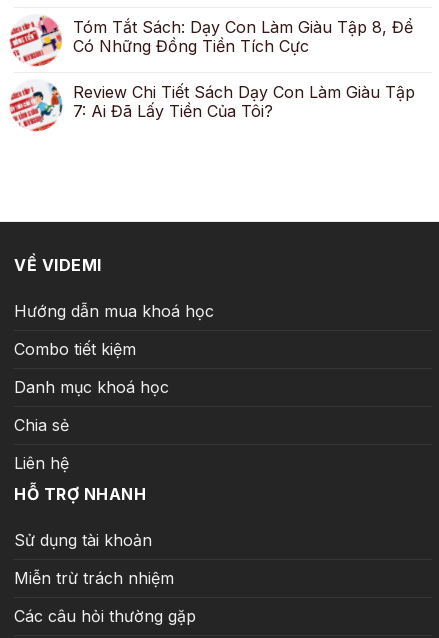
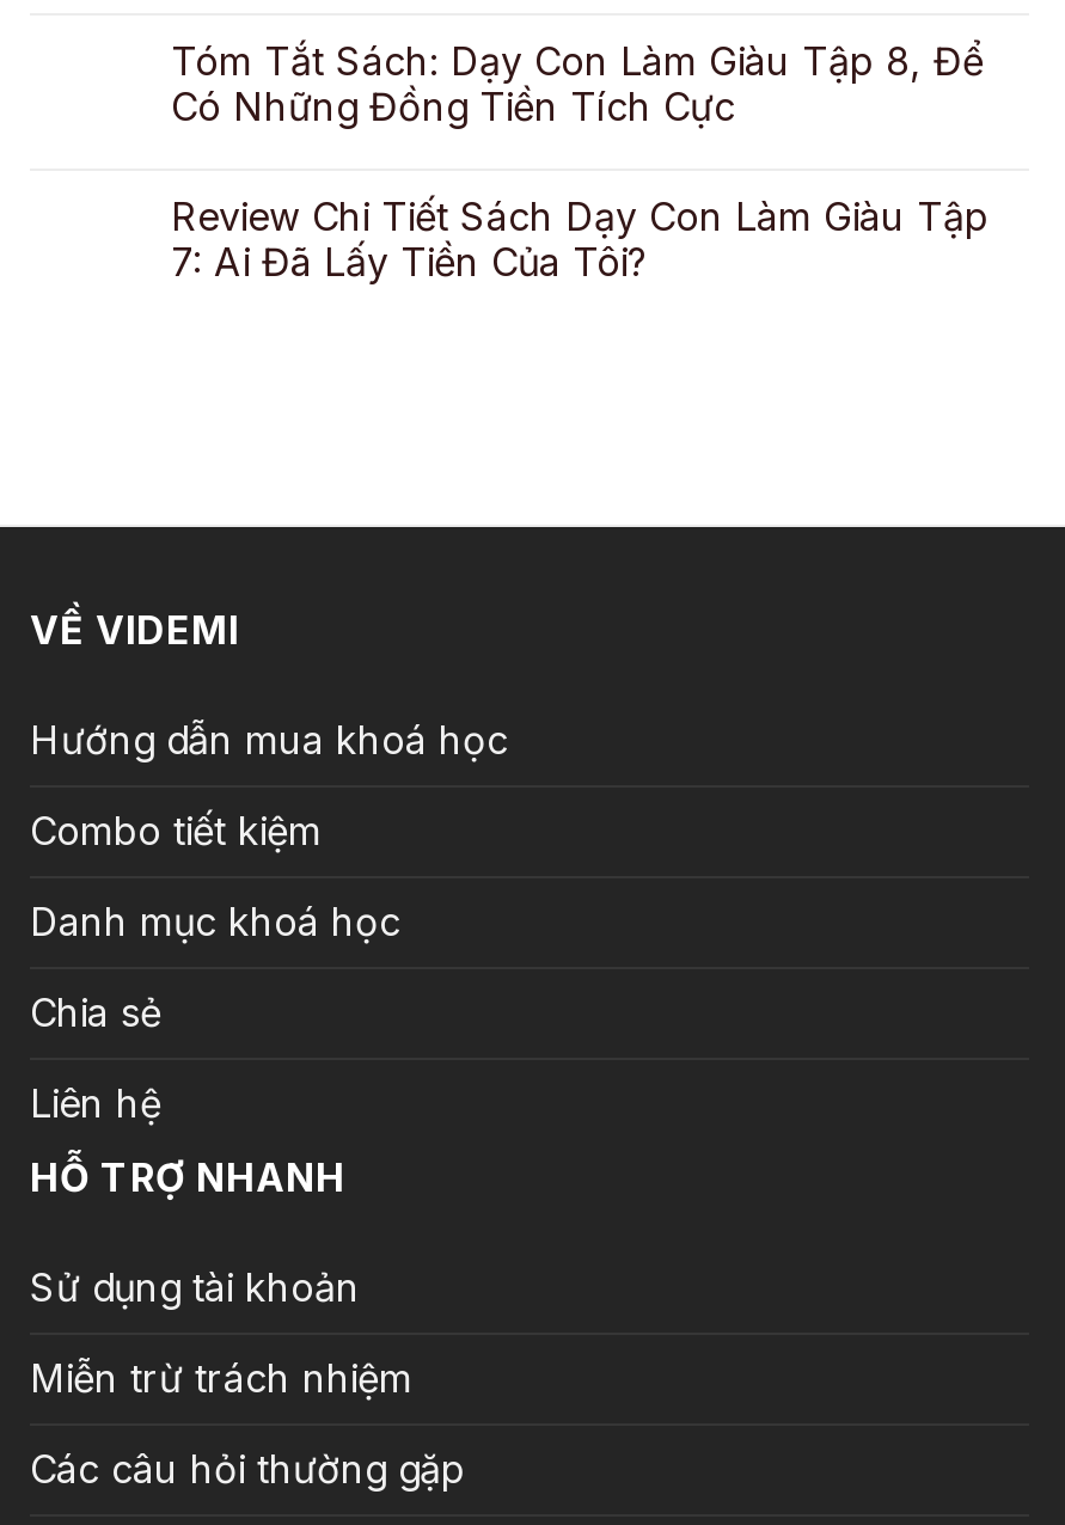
- [image]

- [image]
